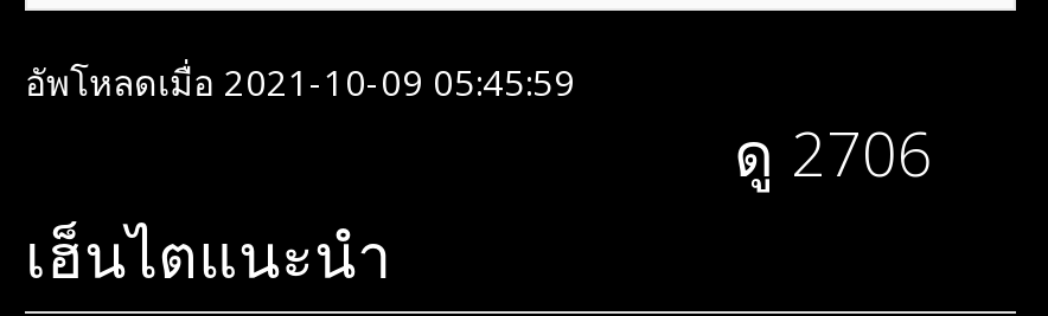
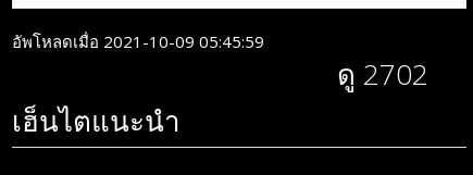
- ดู 2706
+ ดู 2702
